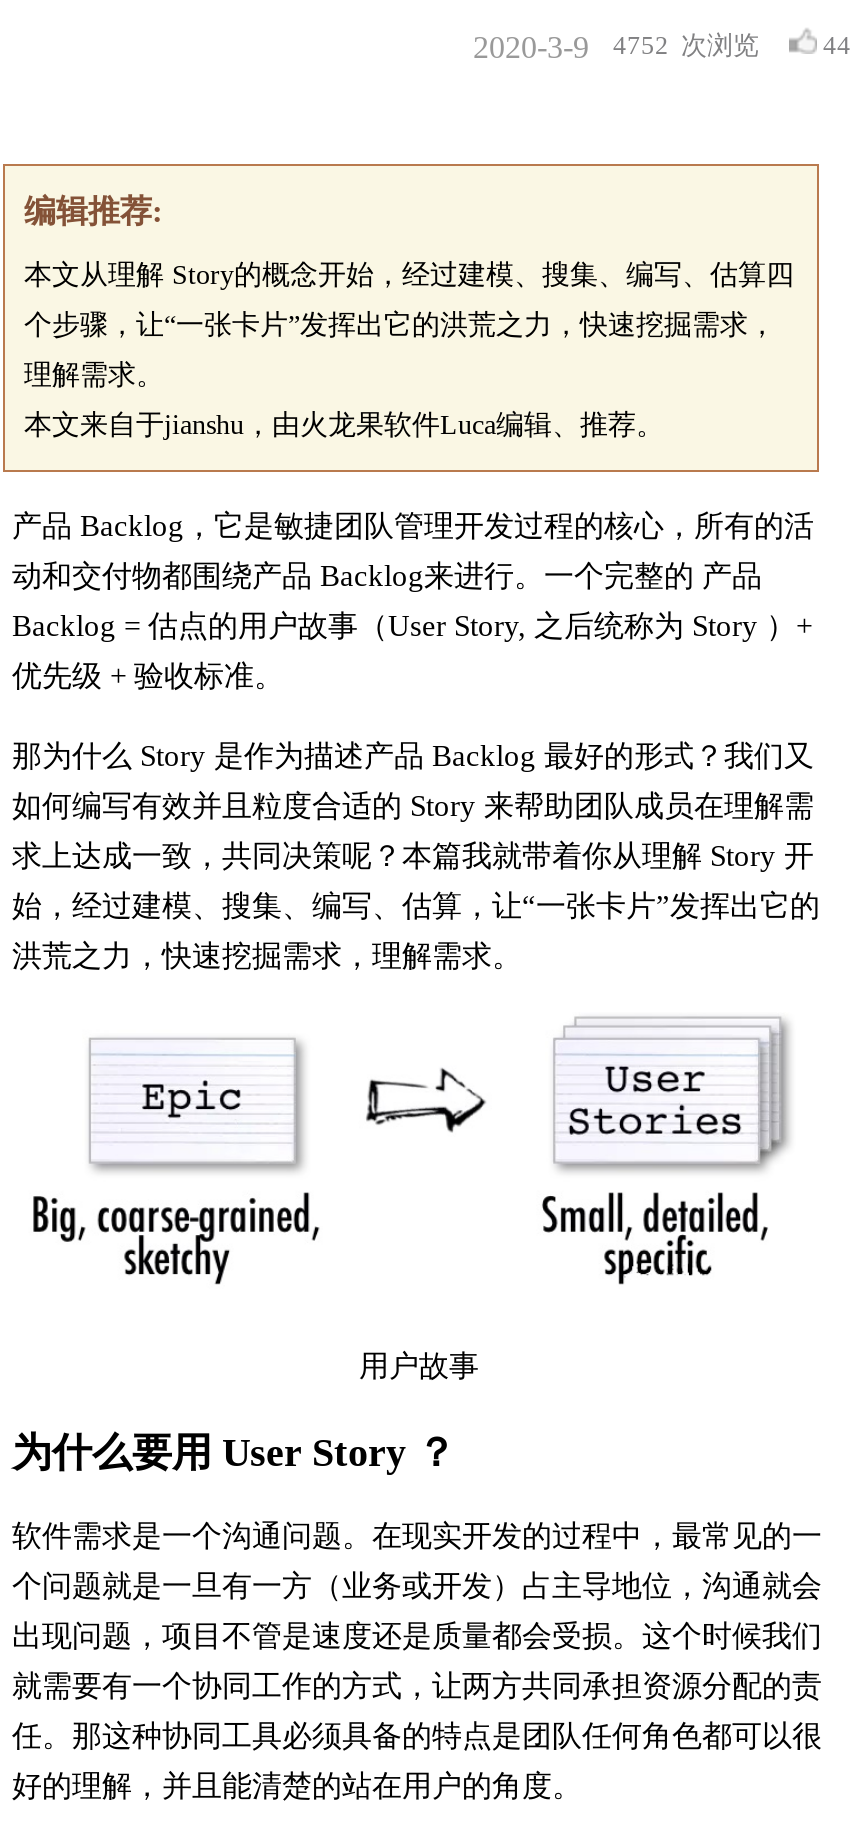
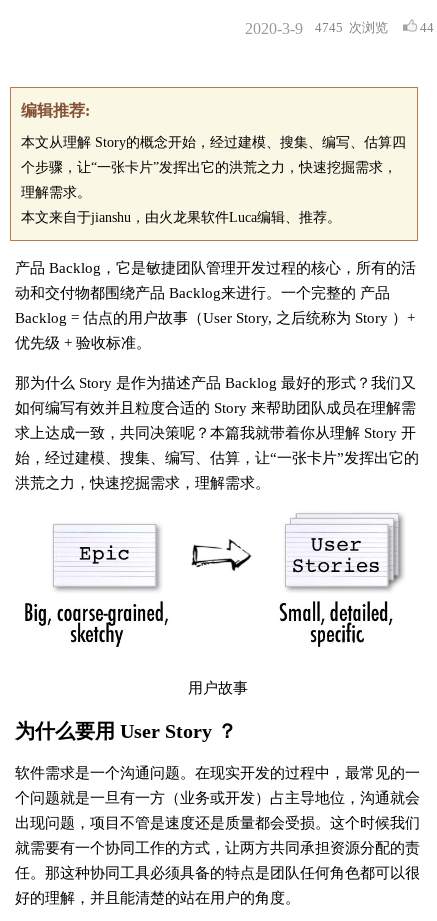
- 2020-3-9 4752次浏览 44
+ 2020-3-9 4745次浏览 44
